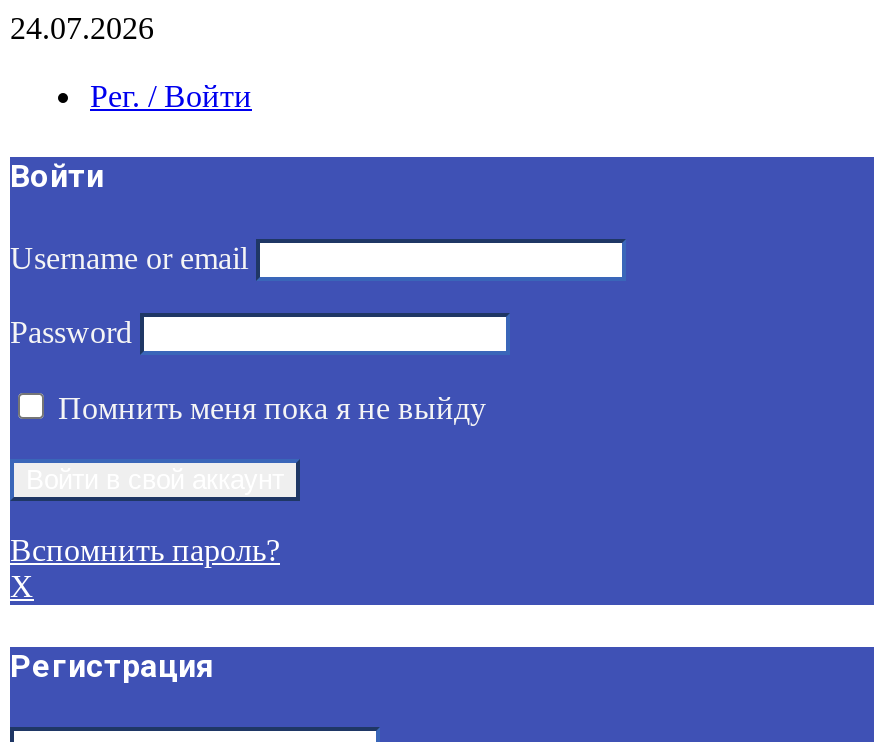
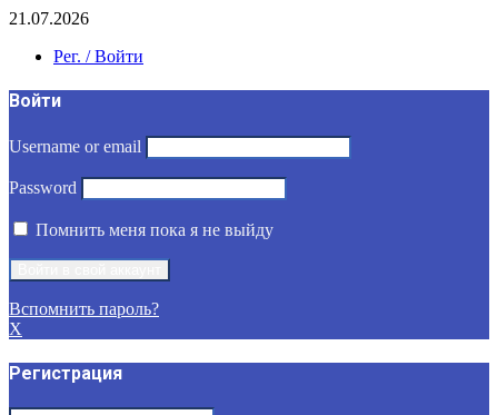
- 24.07.2026
+ 21.07.2026
